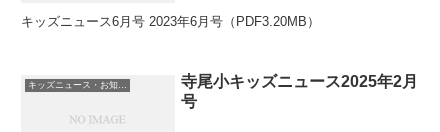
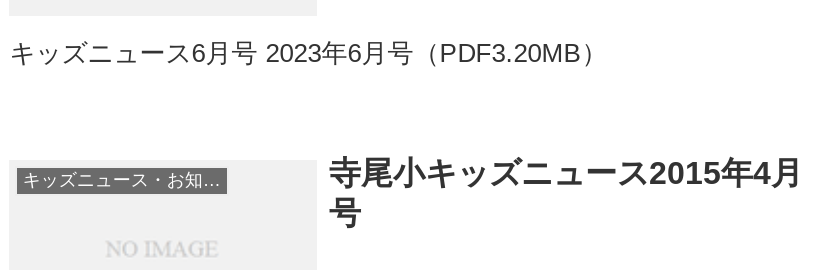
- 寺尾小キッズニュース2025年2月
+ 寺尾小キッズニュース2015年4月
